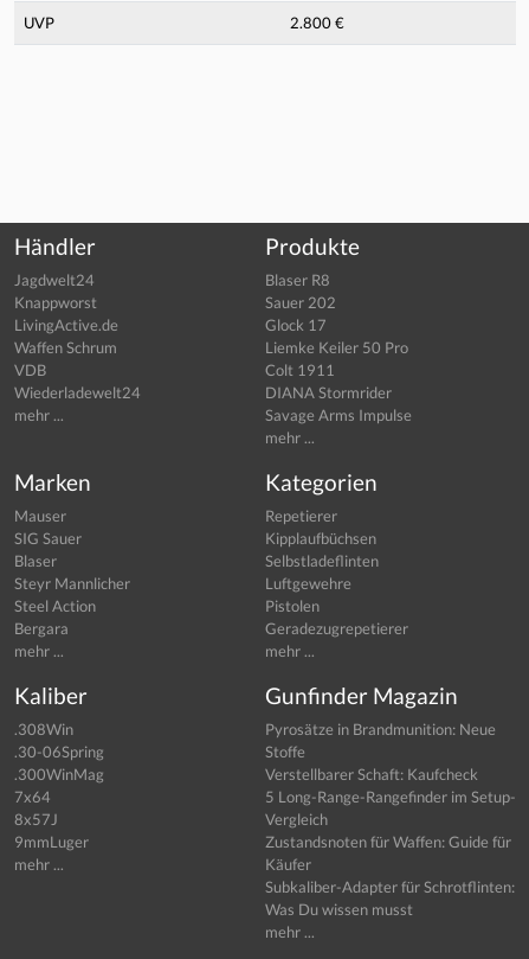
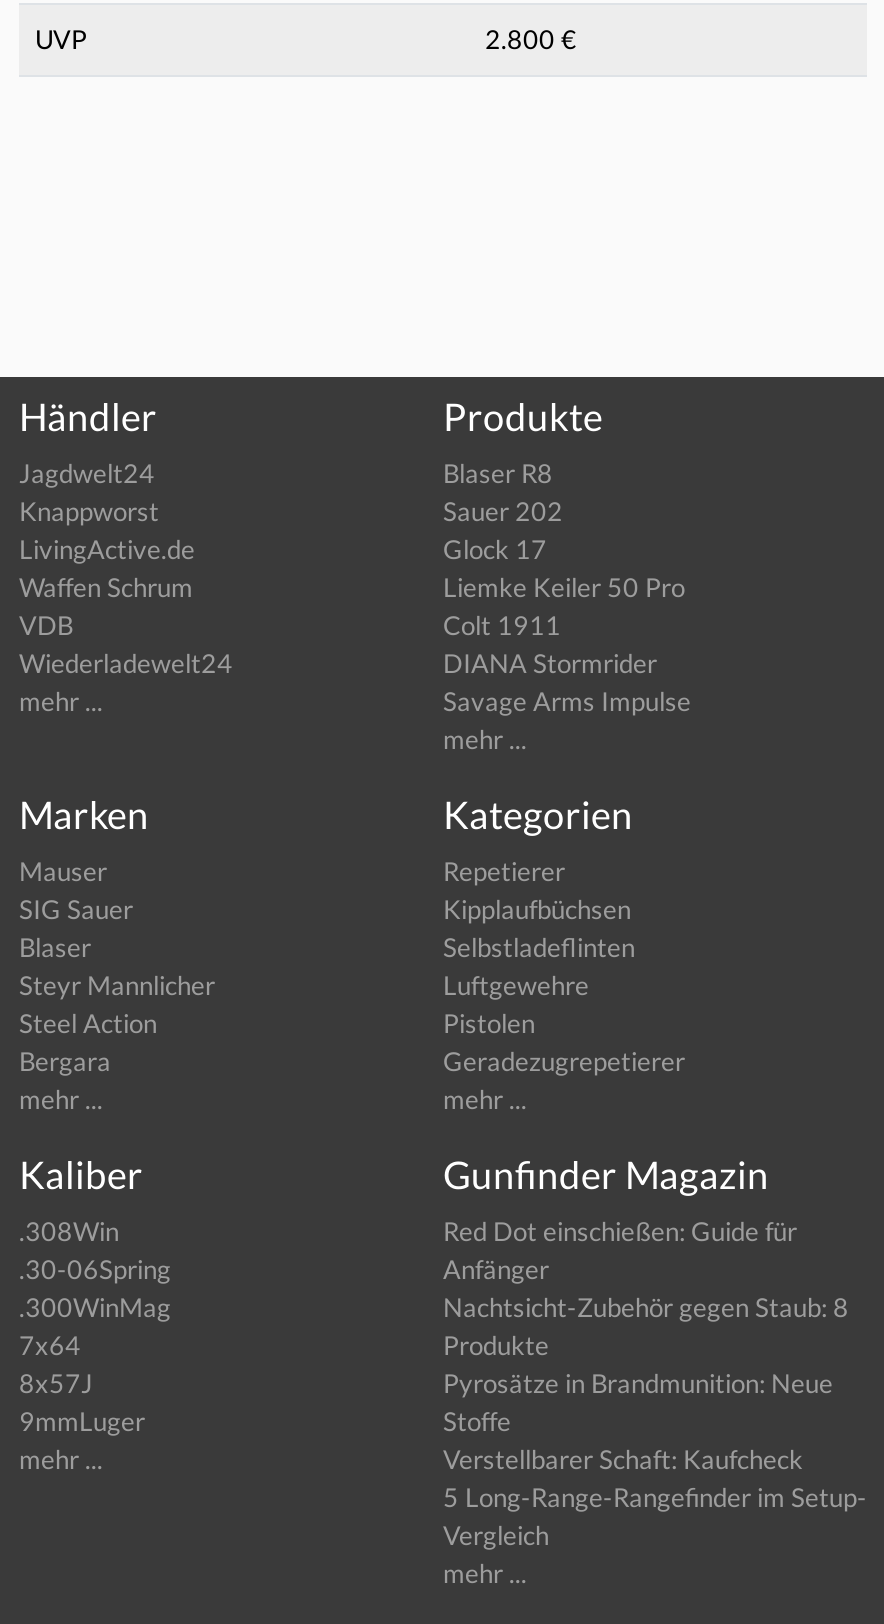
moved down: Pyrosätze in Brandmunition: Neue | Stoffe | Verstellbarer Schaft: Kaufcheck | 5 Long-Range-Rangefinder im Setup- | Vergleich

+ Red Dot einschießen: Guide für
+ Anfänger
+ Nachtsicht-Zubehör gegen Staub: 8
+ Produkte

- Zustandsnoten für Waffen: Guide für
- Käufer
- Subkaliber-Adapter für Schrotflinten:
- Was Du wissen musst
